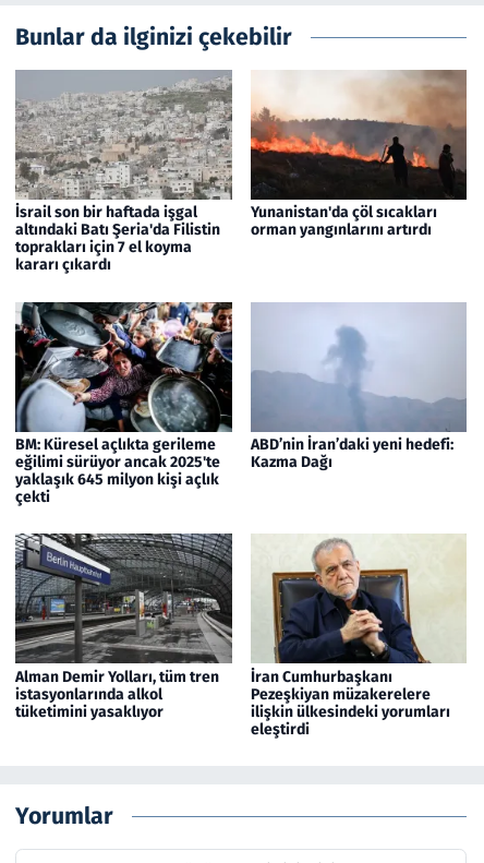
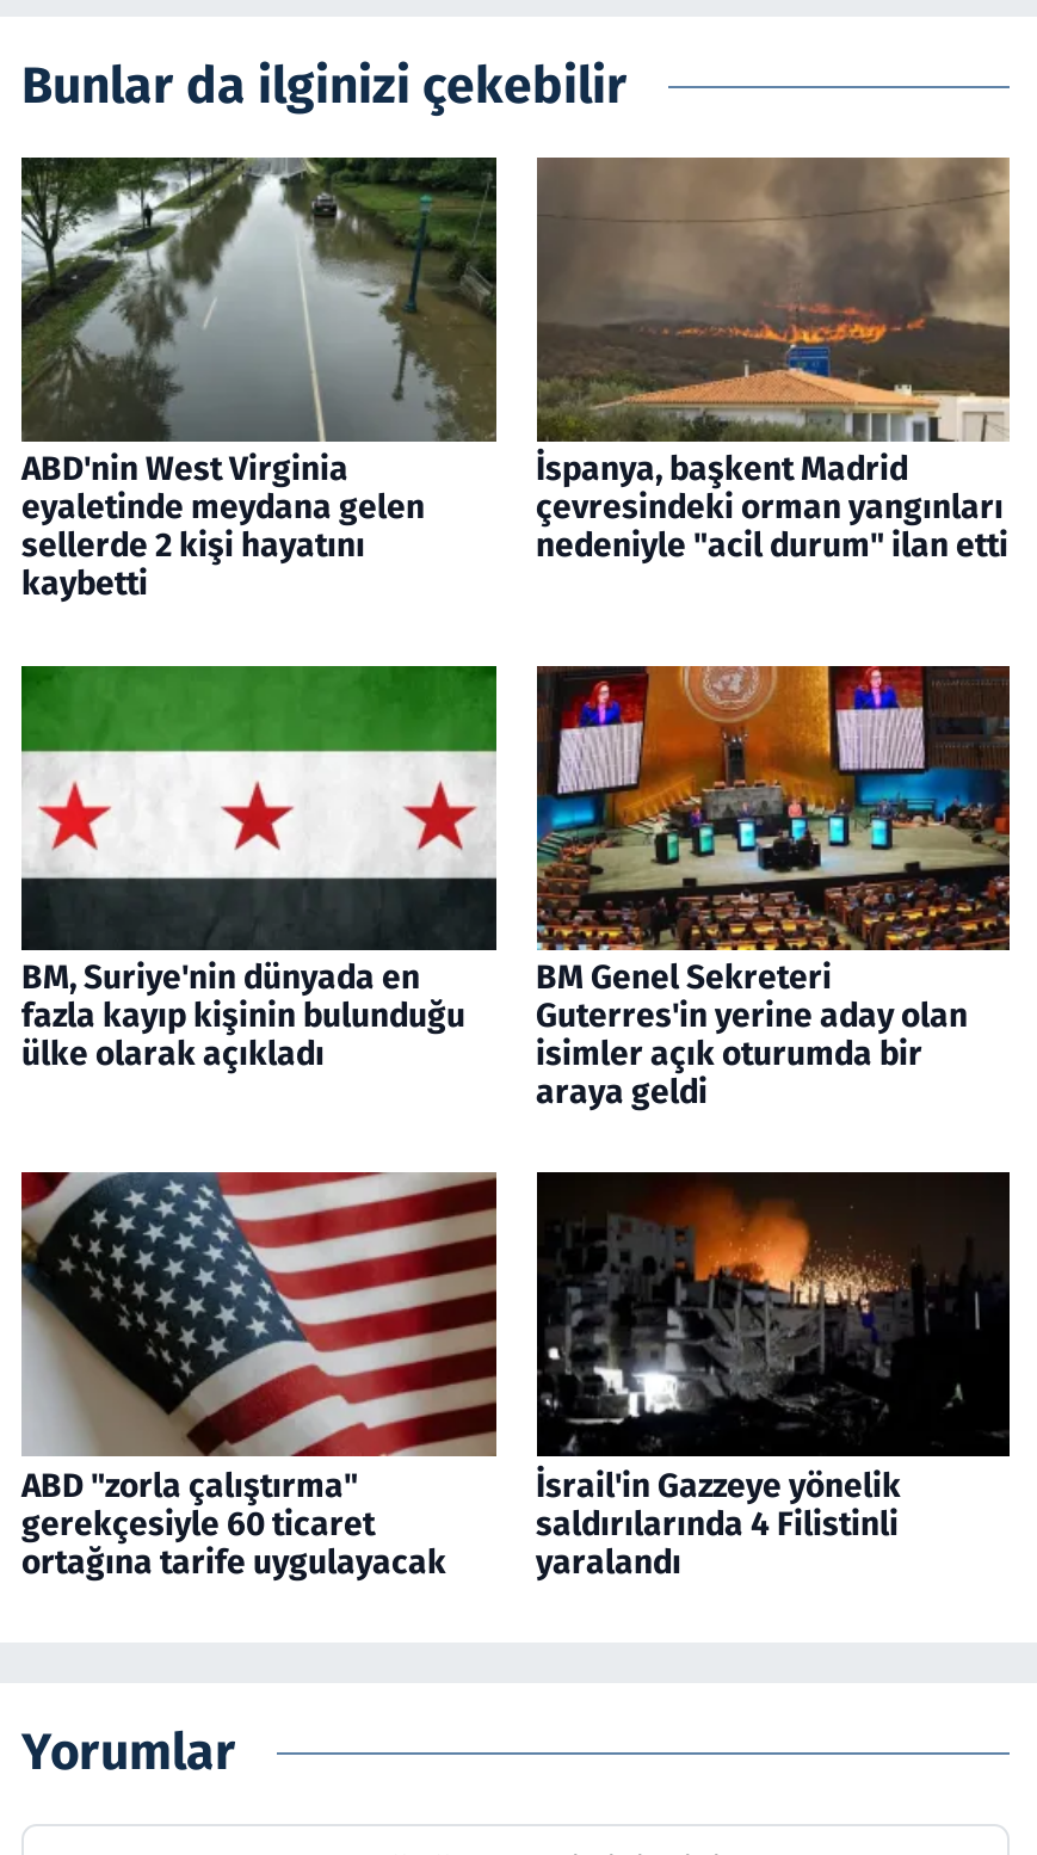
- [image]
- İsrail son bir haftada işgal
- altındaki Batı Şeria'da Filistin
- toprakları için 7 el koyma
- kararı çıkardı
+ [image]
+ ABD'nin West Virginia
+ eyaletinde meydana gelen
+ sellerde 2 kişi hayatını
+ kaybetti

- [image]
- Yunanistan'da çöl sıcakları
- orman yangınlarını artırdı
+ [image]
+ İspanya, başkent Madrid
+ çevresindeki orman yangınları
+ nedeniyle "acil durum" ilan etti

- [image]
- BM: Küresel açlıkta gerileme
- eğilimi sürüyor ancak 2025'te
- yaklaşık 645 milyon kişi açlık
- çekti
+ [image]
+ BM, Suriye'nin dünyada en
+ fazla kayıp kişinin bulunduğu
+ ülke olarak açıkladı

- [image]
- ABD’nin İran’daki yeni hedefi:
- Kazma Dağı
+ [image]
+ BM Genel Sekreteri
+ Guterres'in yerine aday olan
+ isimler açık oturumda bir
+ araya geldi

- [image]
- Alman Demir Yolları, tüm tren
- istasyonlarında alkol
- tüketimini yasaklıyor
+ [image]
+ ABD "zorla çalıştırma"
+ gerekçesiyle 60 ticaret
+ ortağına tarife uygulayacak

- [image]
- İran Cumhurbaşkanı
- Pezeşkiyan müzakerelere
- ilişkin ülkesindeki yorumları
- eleştirdi
+ [image]
+ İsrail'in Gazzeye yönelik
+ saldırılarında 4 Filistinli
+ yaralandı
